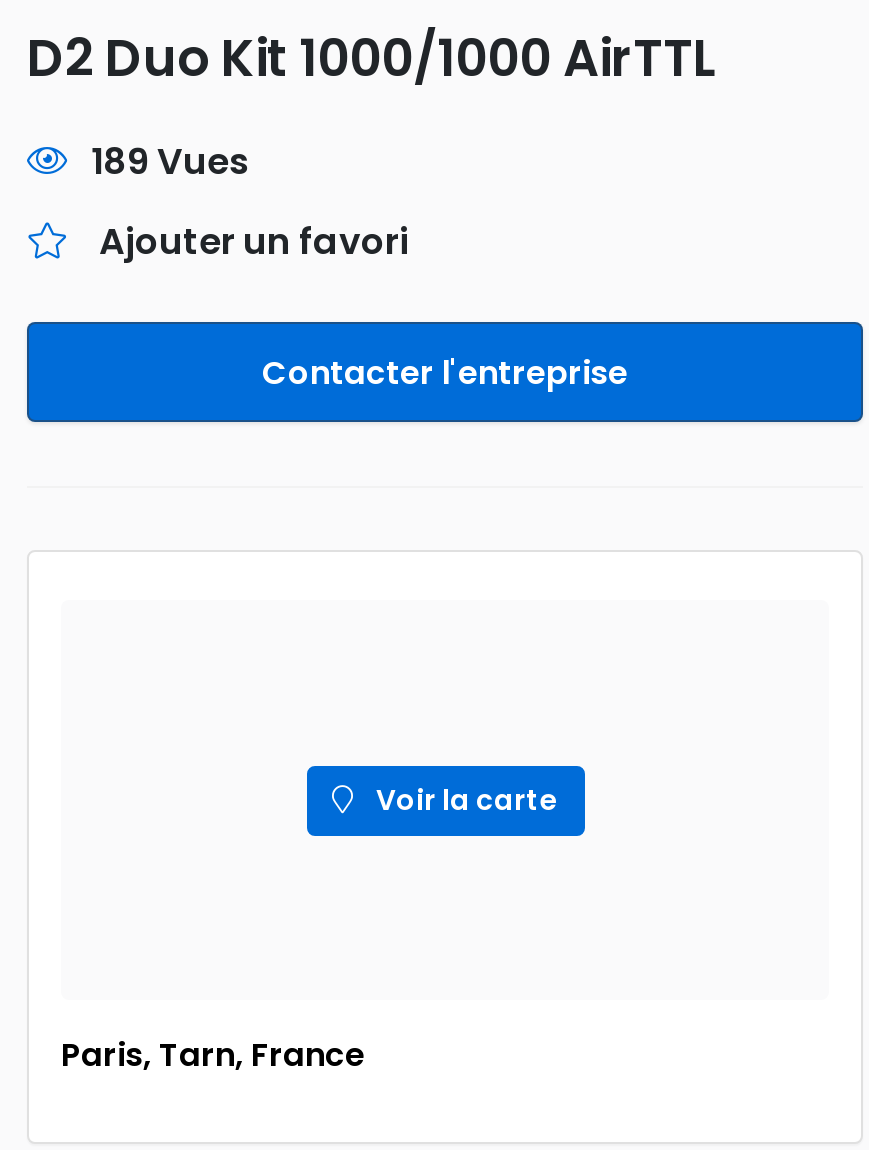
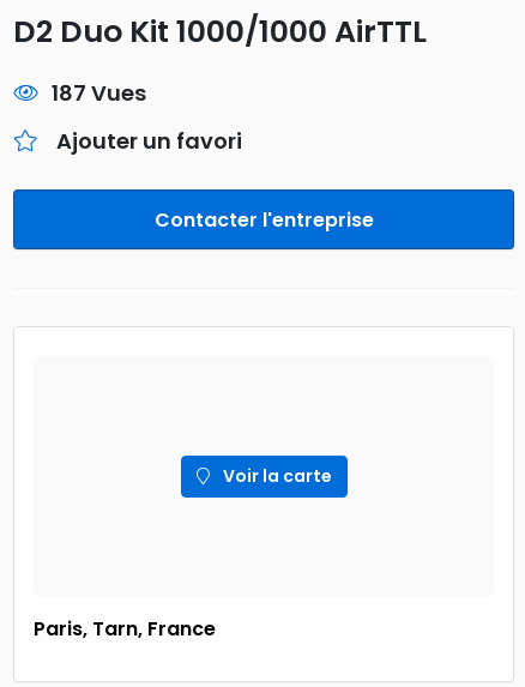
- 189 Vues
+ 187 Vues
